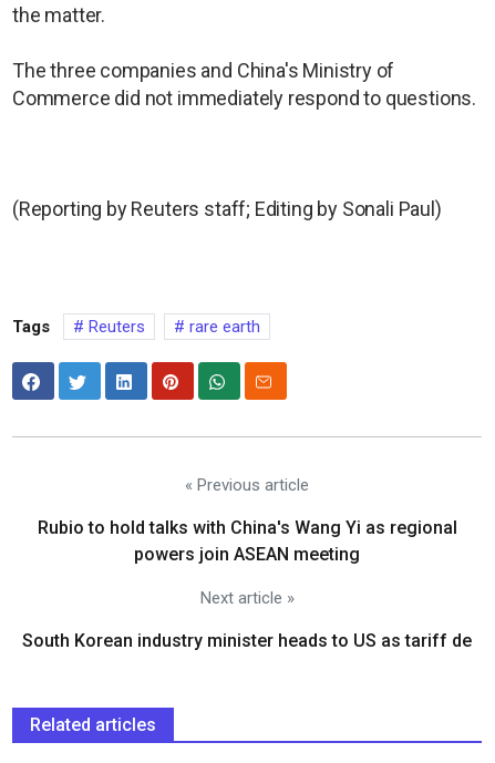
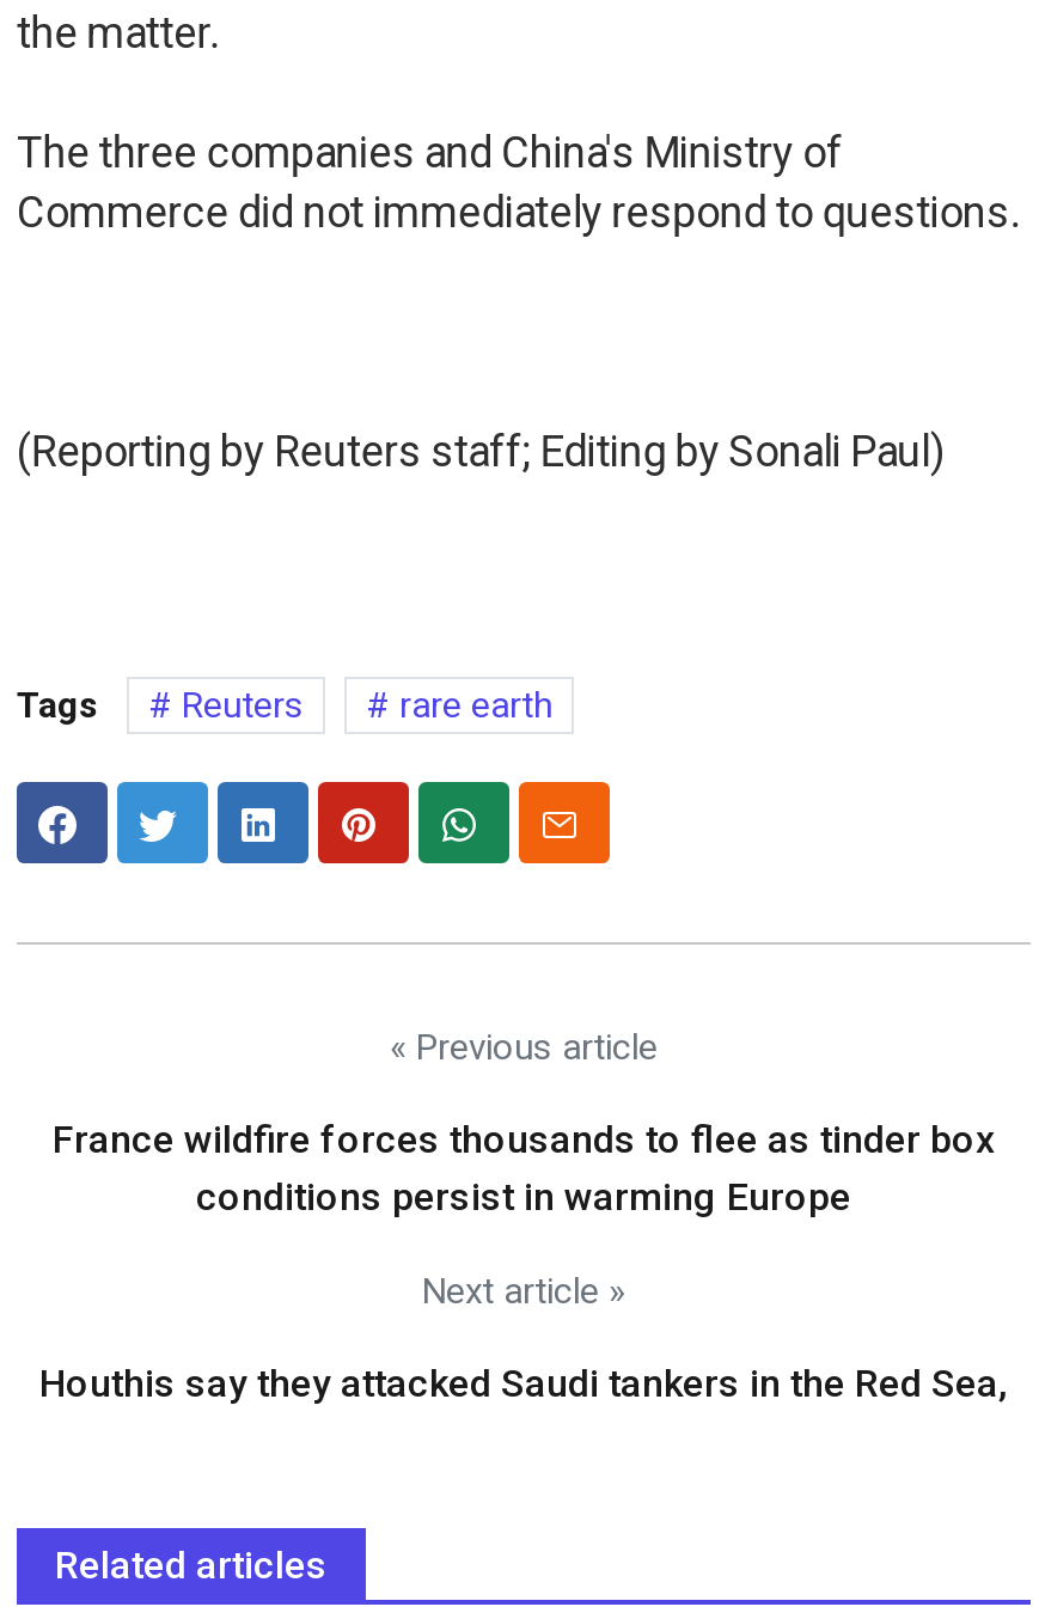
- Rubio to hold talks with China's Wang Yi as regional
- powers join ASEAN meeting
+ France wildfire forces thousands to flee as tinder box
+ conditions persist in warming Europe

- South Korean industry minister heads to US as tariff de
+ Houthis say they attacked Saudi tankers in the Red Sea,
